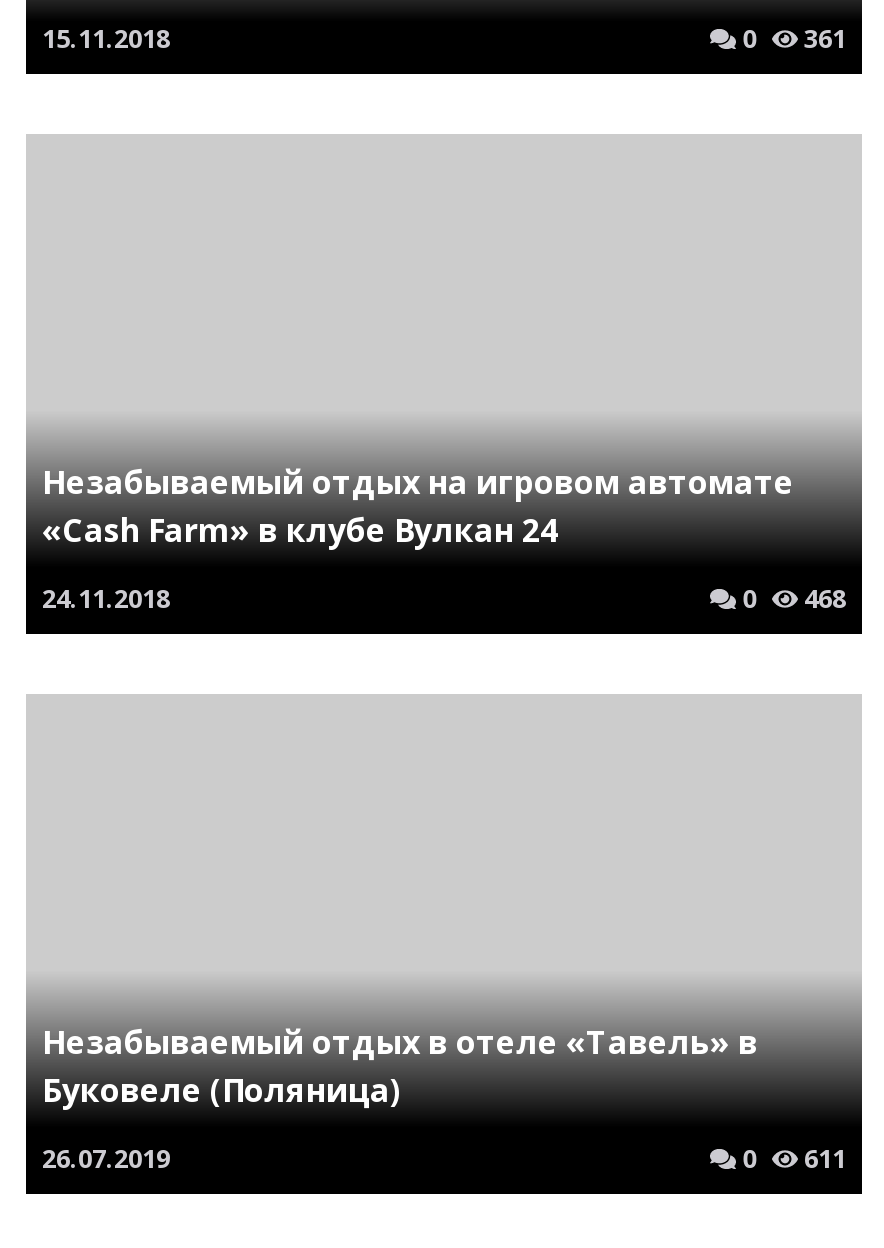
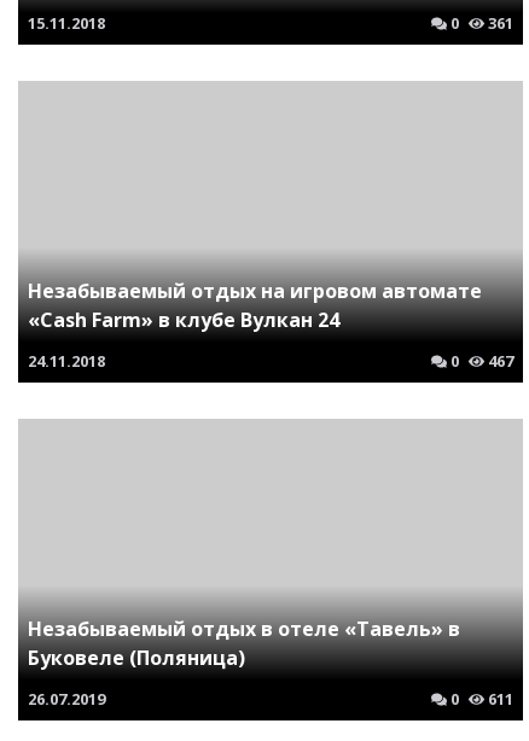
- 0 468
+ 0 467
